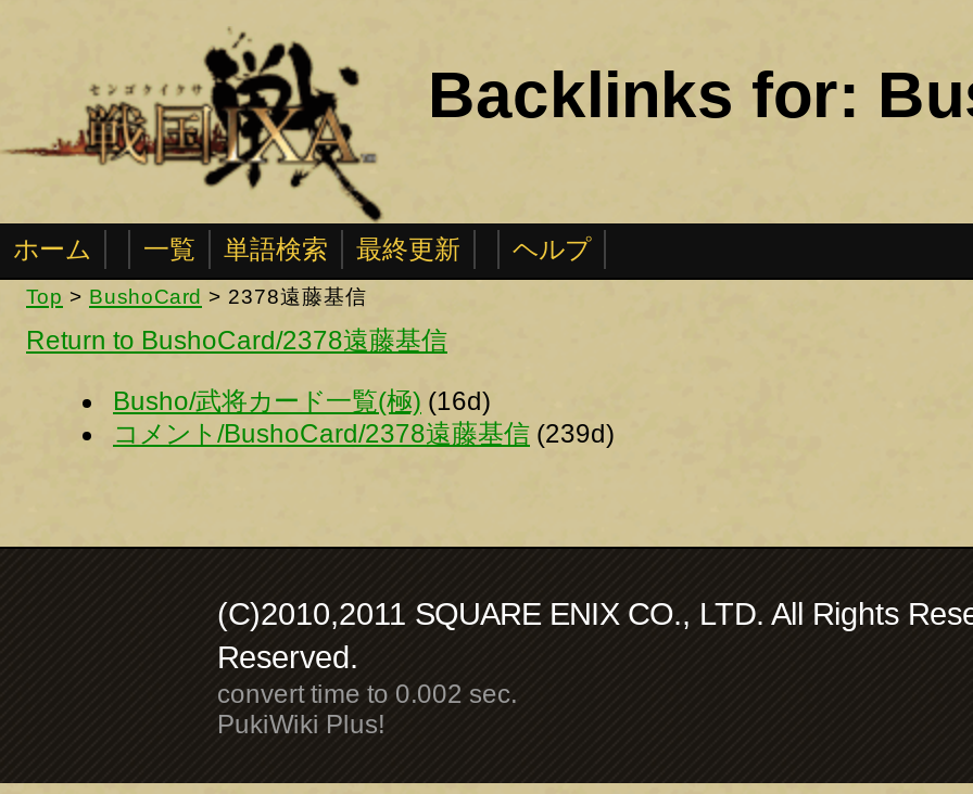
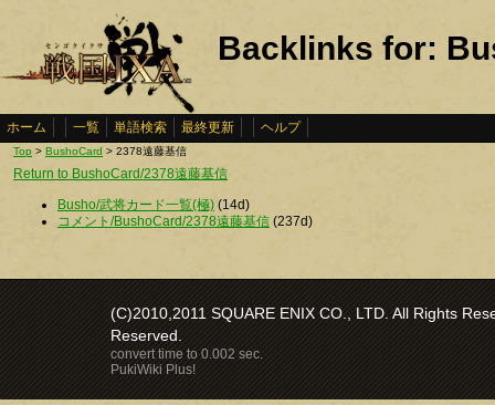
- Busho/武将カード一覧(極) (16d)
+ Busho/武将カード一覧(極) (14d)

- コメント/BushoCard/2378遠藤基信(239d)
+ コメント/BushoCard/2378遠藤基信(237d)
